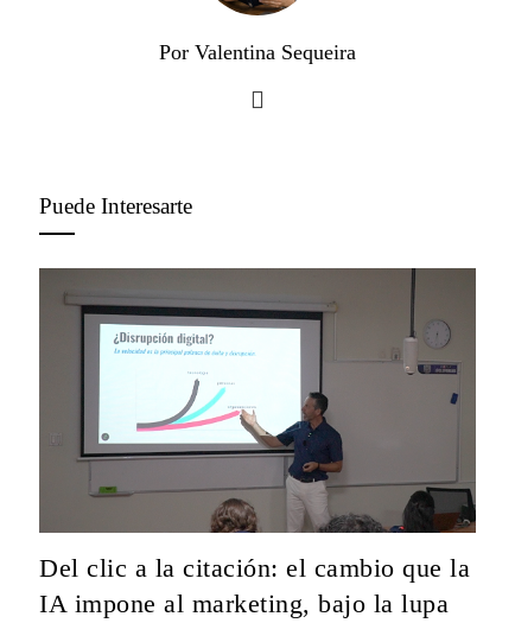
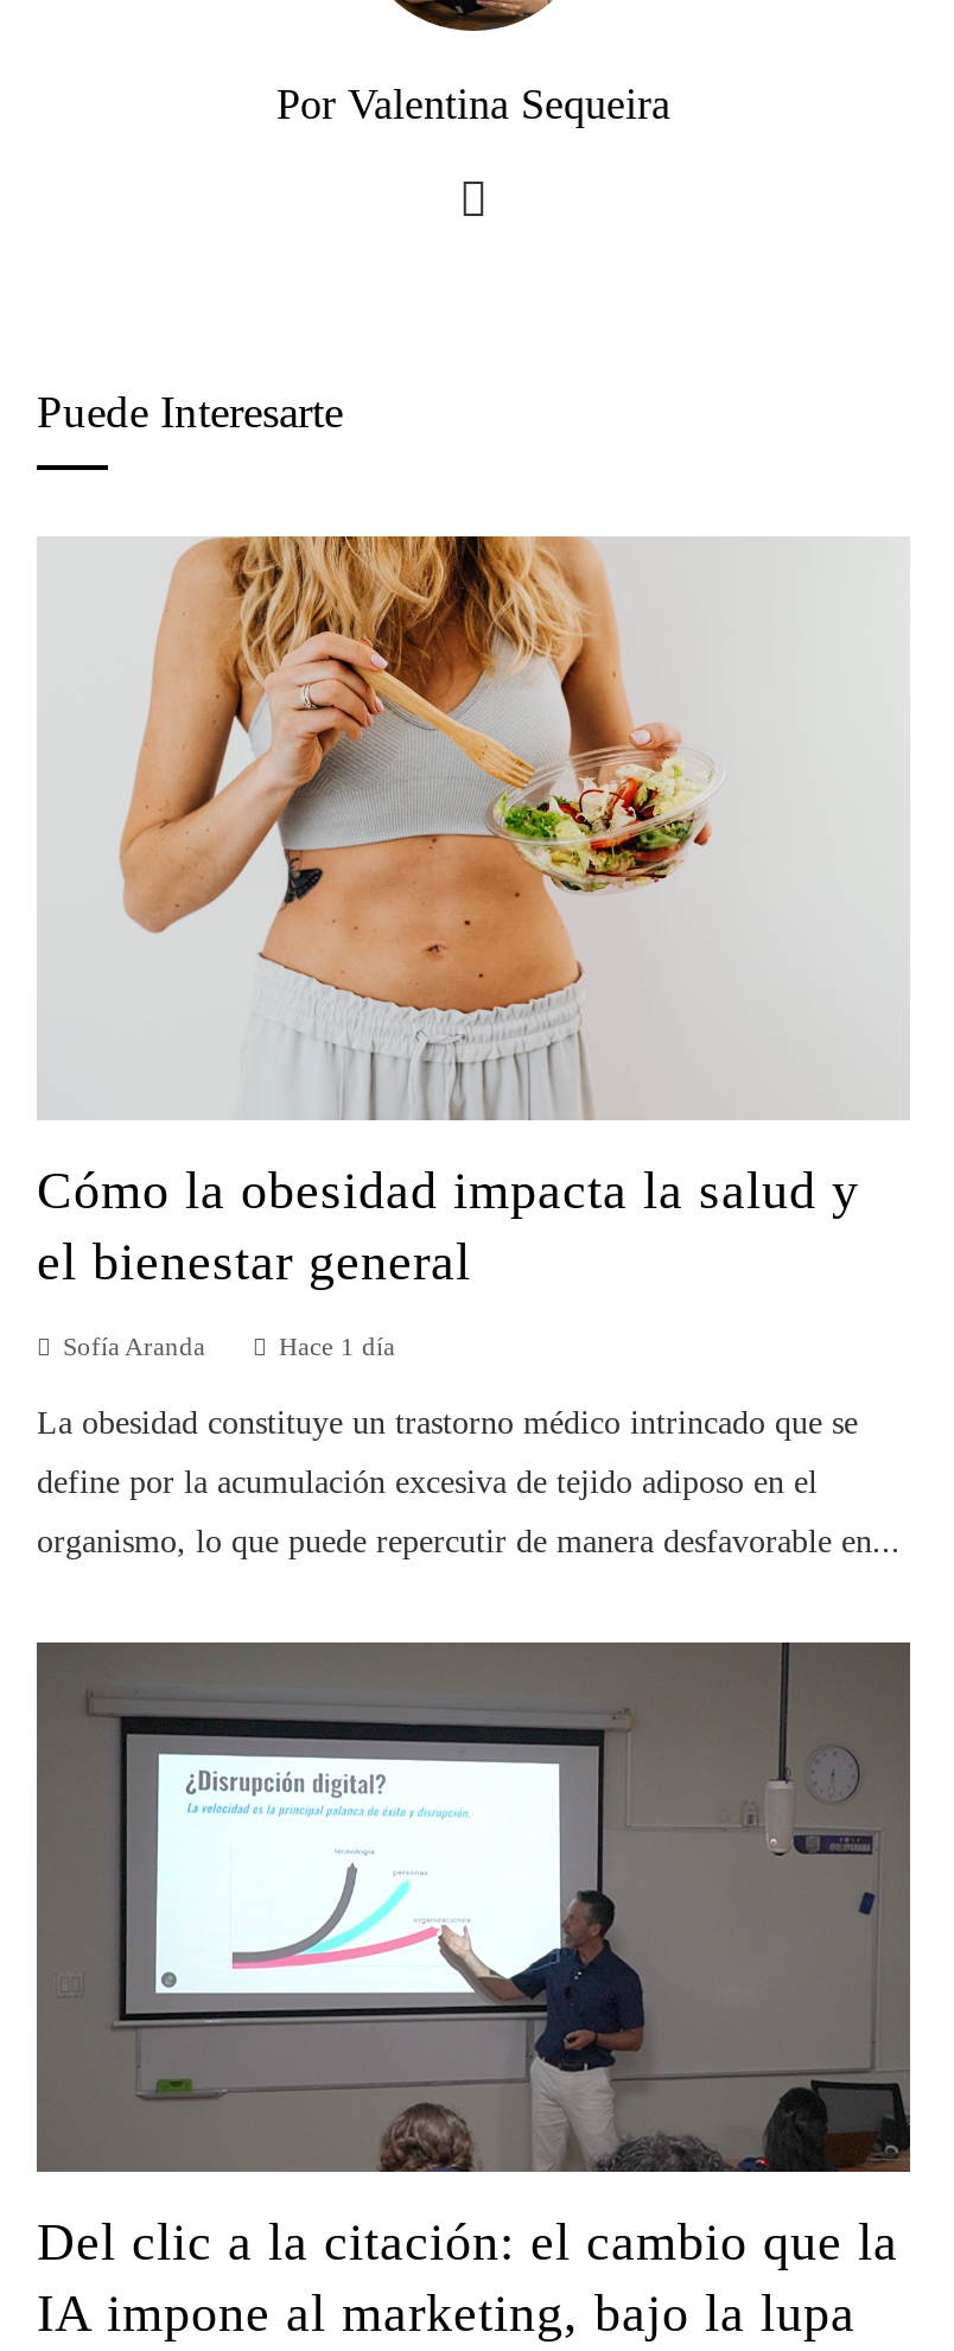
+ [image]
+ Cómo la obesidad impacta la salud y
+ el bienestar general
+ Sofía Aranda
+ Hace 1 día
+ La obesidad constituye un trastorno médico intrincado que se
+ define por la acumulación excesiva de tejido adiposo en el
+ organismo, lo que puede repercutir de manera desfavorable en...
